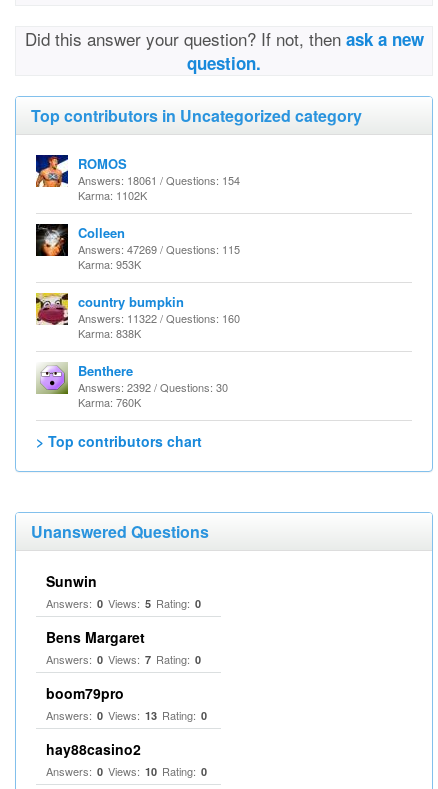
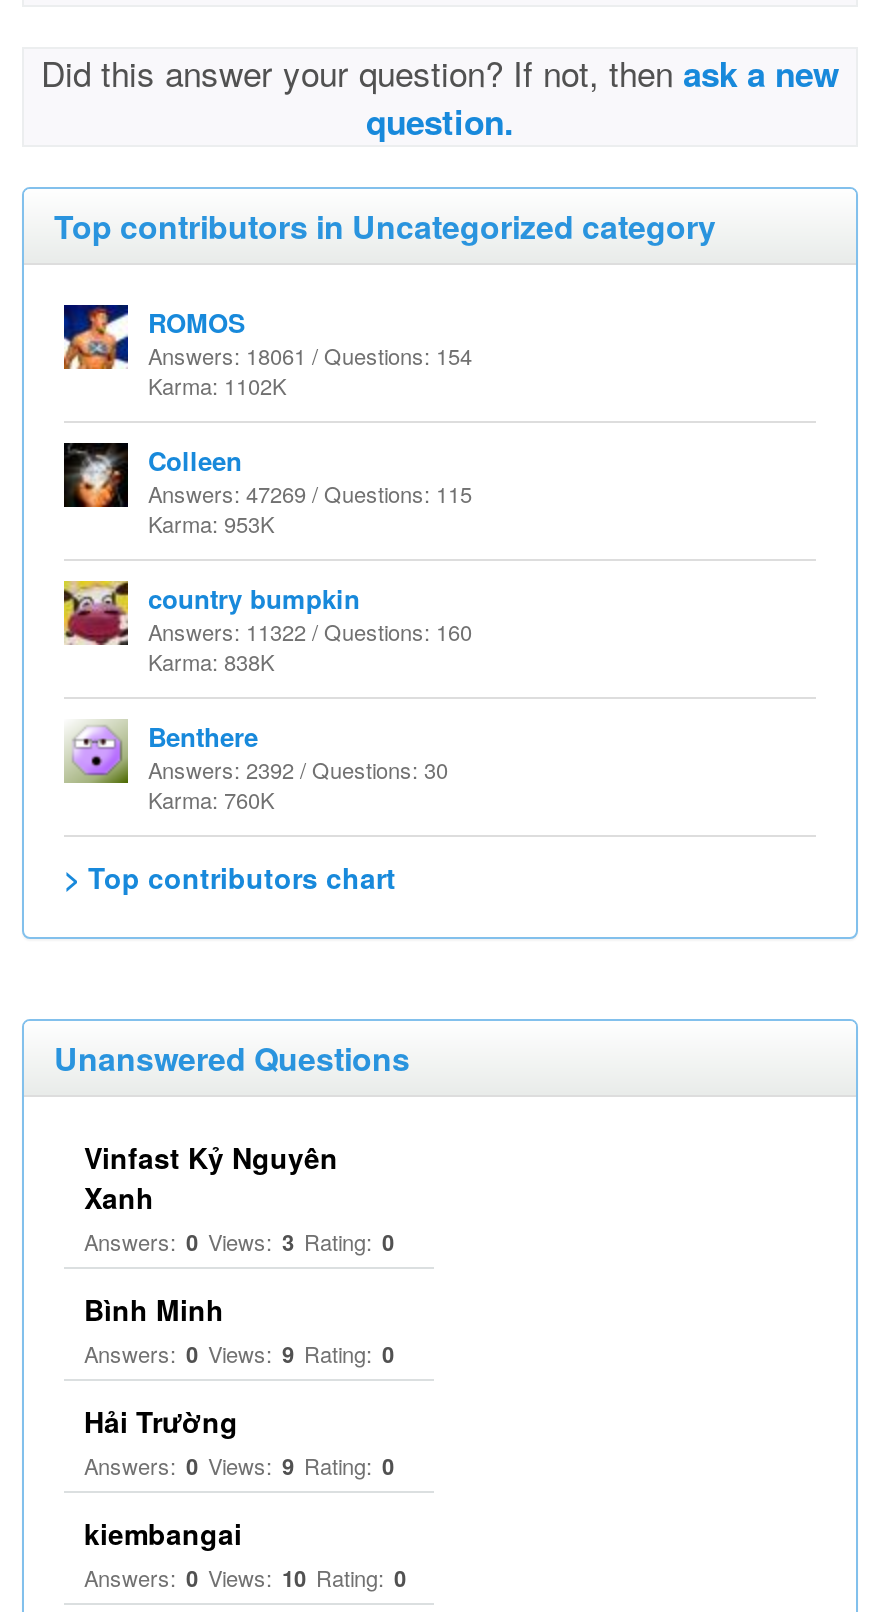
- Sunwin
- Answers: 0 Views: 5 Rating: 0
+ Vinfast Kỷ Nguyên
+ Xanh
+ Answers: 0 Views: 3 Rating: 0

- Bens Margaret
- Answers: 0 Views: 7 Rating: 0
+ Bình Minh
+ Answers: 0 Views: 9 Rating: 0

- boom79pro
- Answers: 0 Views: 13 Rating: 0
+ Hải Trường
+ Answers: 0 Views: 9 Rating: 0

- hay88casino2
+ kiembangai
